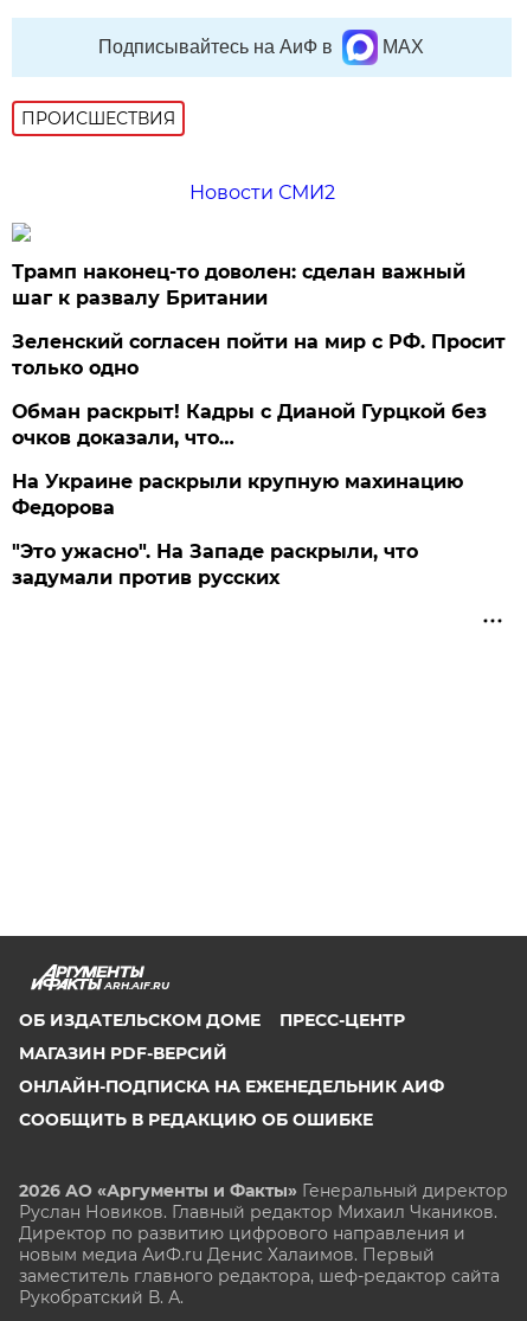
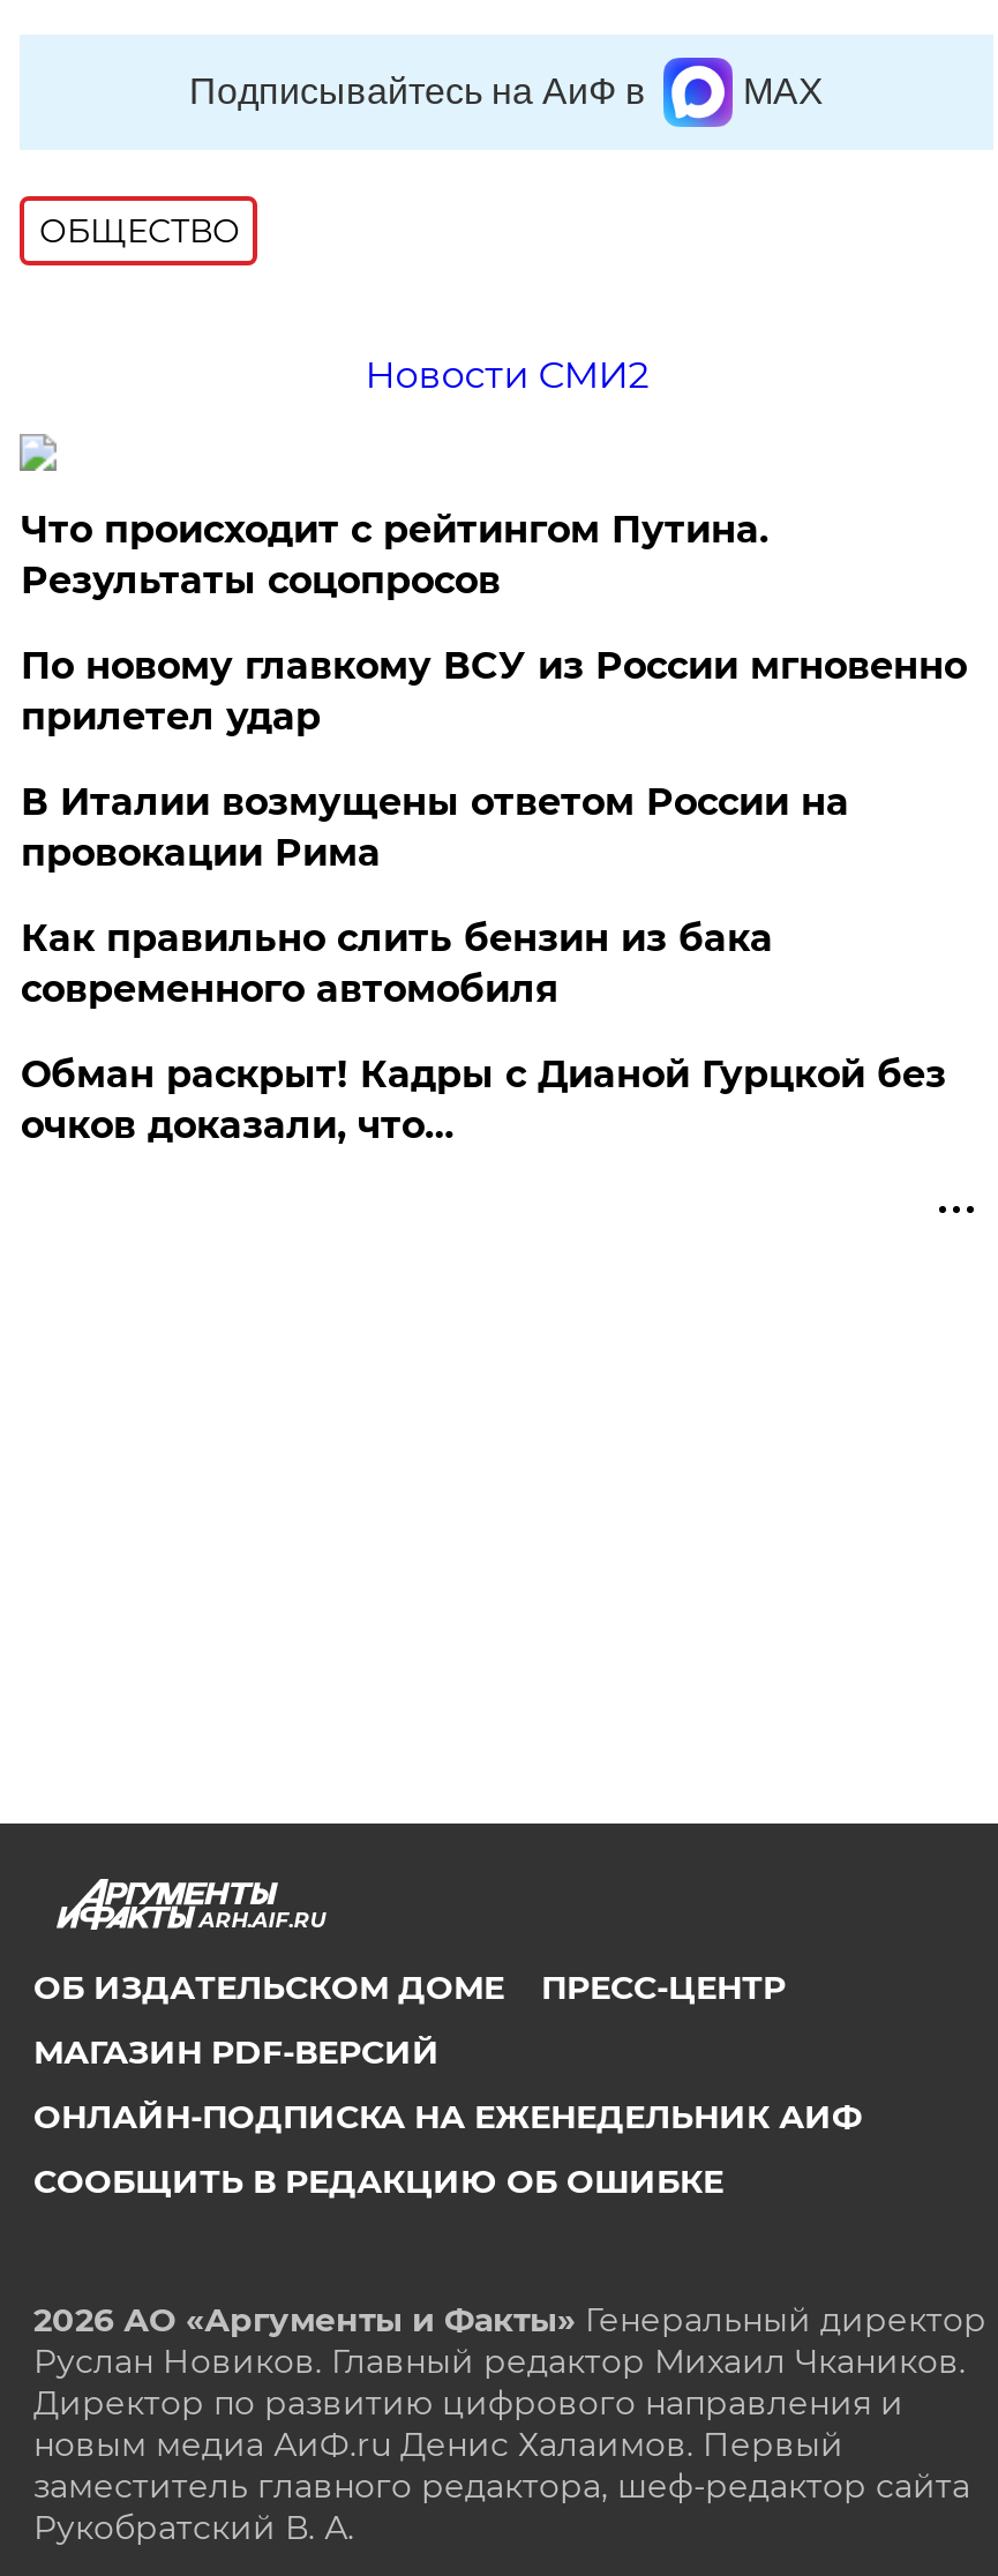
- ПРОИСШЕСТВИЯ
+ ОБЩЕСТВО

- Трамп наконец-то доволен: сделан важный
- шаг к развалу Британии
- Зеленский согласен пойти на мир с РФ. Просит
- только одно
+ Что происходит с рейтингом Путина.
+ Результаты соцопросов
+ По новому главкому ВСУ из России мгновенно
+ прилетел удар
+ В Италии возмущены ответом России на
+ провокации Рима
+ Как правильно слить бензин из бака
+ современного автомобиля

moved down: Обман раскрыт! Кадры с Дианой Гурцкой без | очков доказали, что…

- На Украине раскрыли крупную махинацию
- Федорова
- "Это ужасно". На Западе раскрыли, что
- задумали против русских
